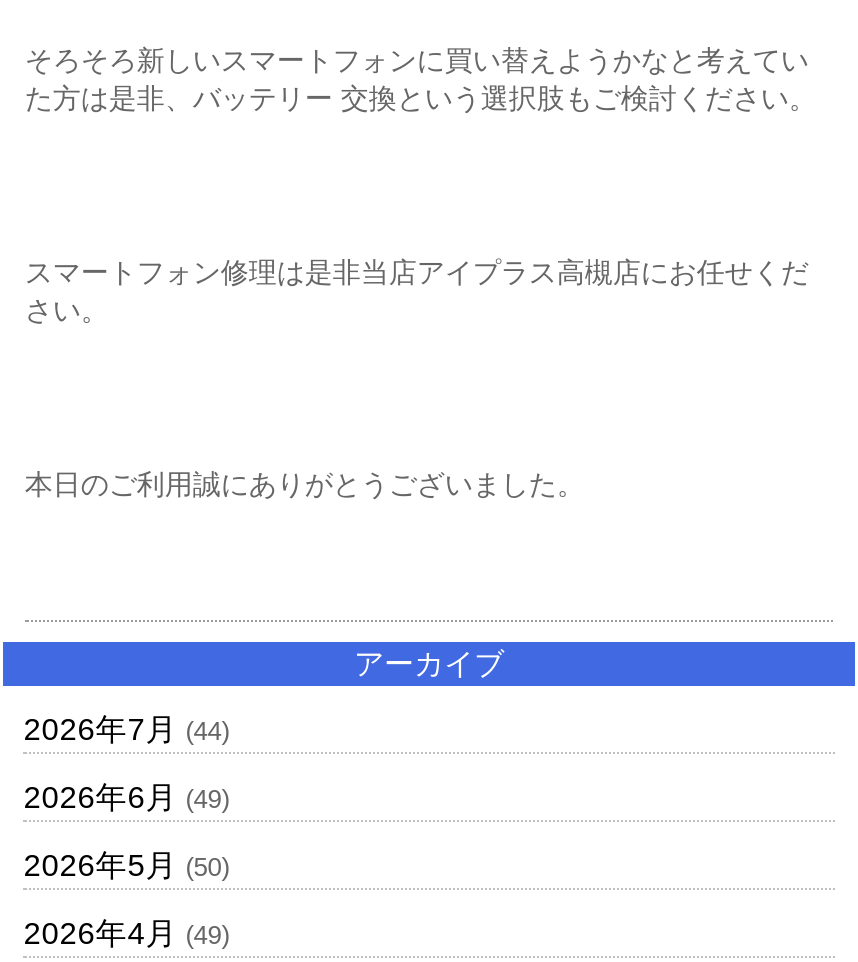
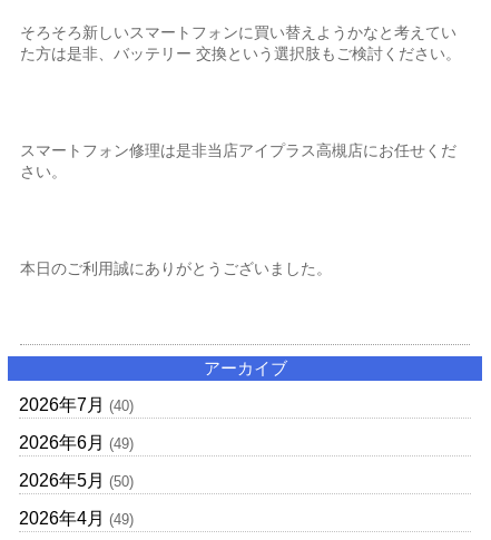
- 2026年7月(44)
+ 2026年7月(40)
